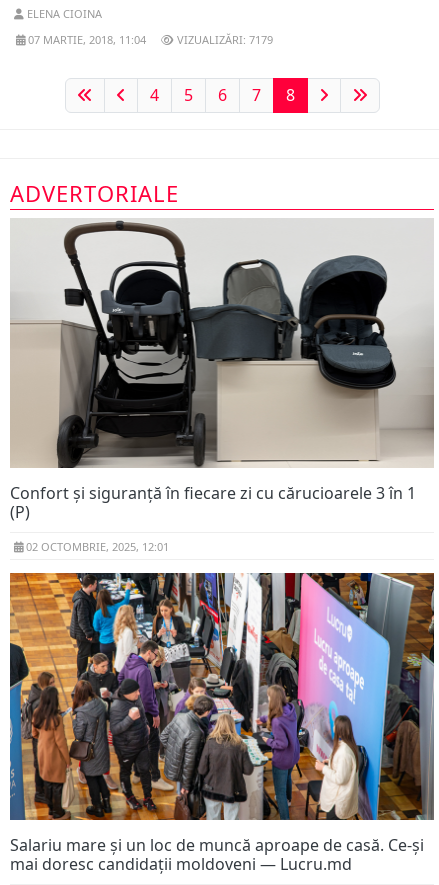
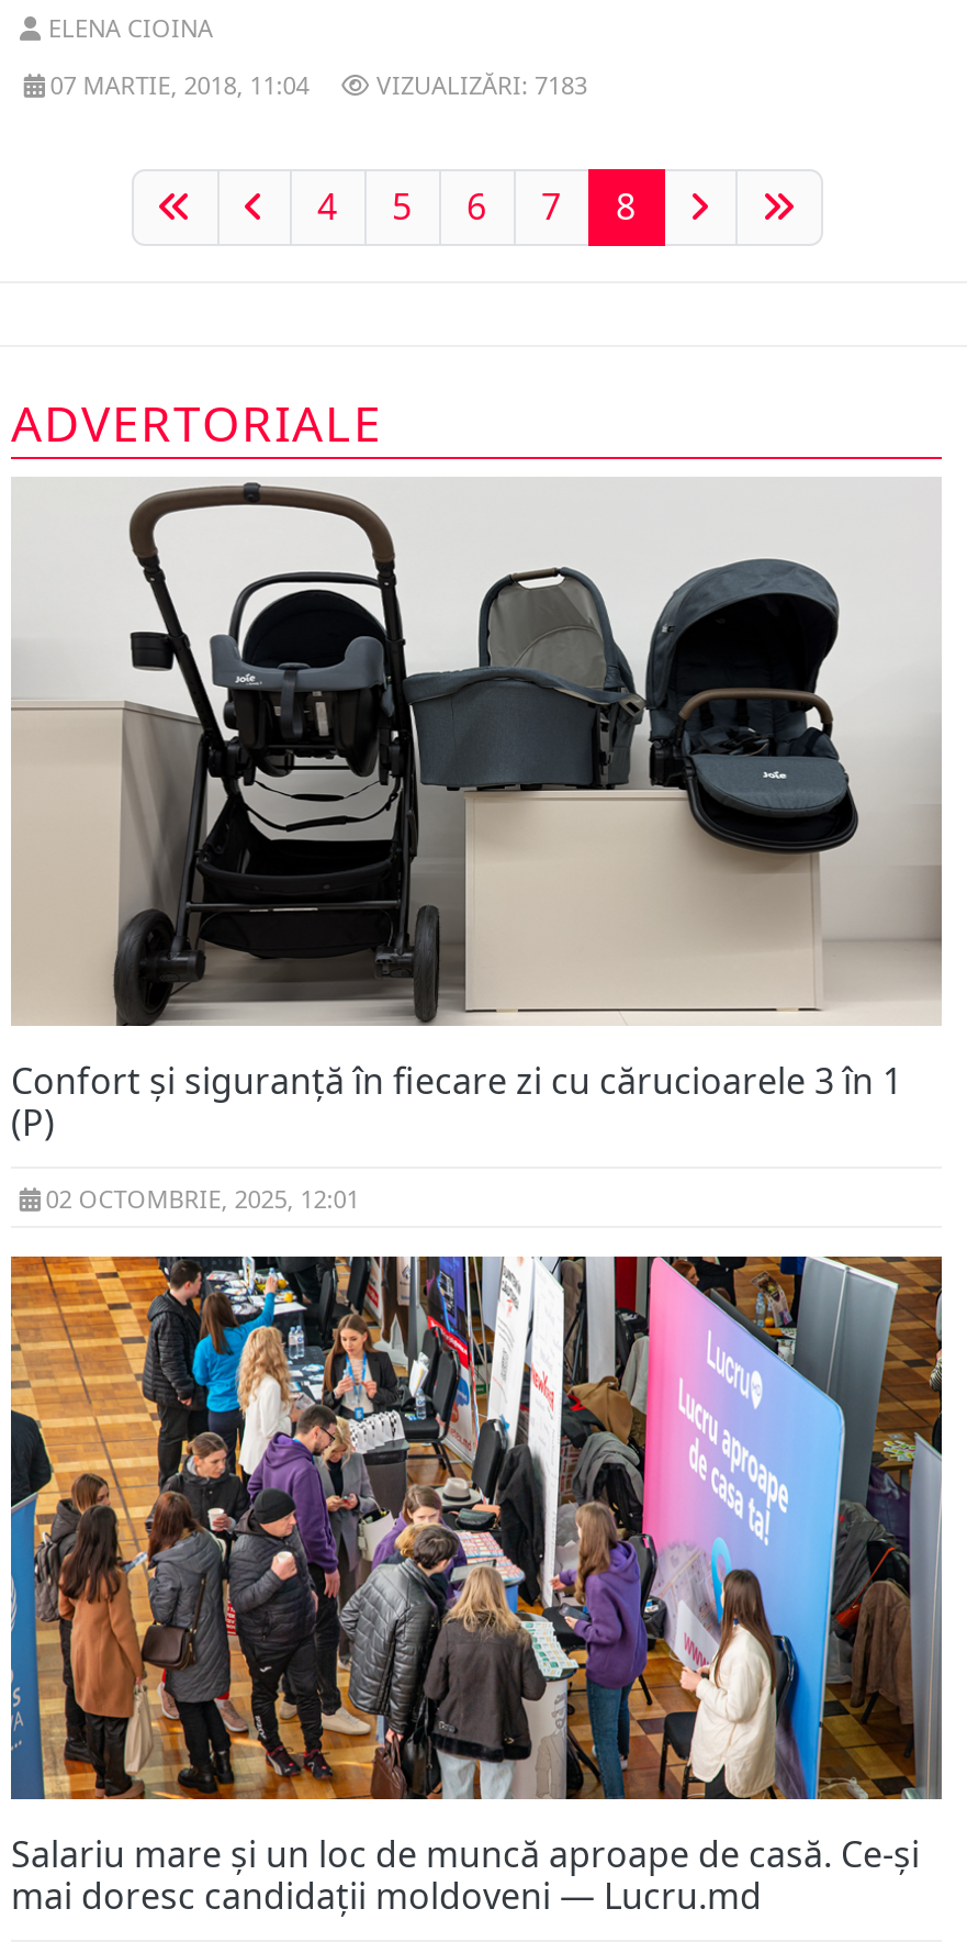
- 07 MARTIE, 2018, 11:04 VIZUALIZĂRI: 7179
+ 07 MARTIE, 2018, 11:04 VIZUALIZĂRI: 7183
